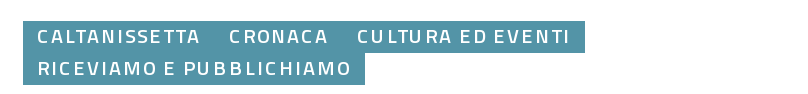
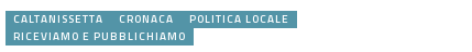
- CULTURA ED EVENTI
+ POLITICA LOCALE
